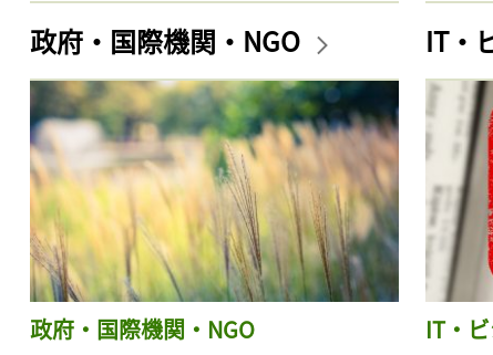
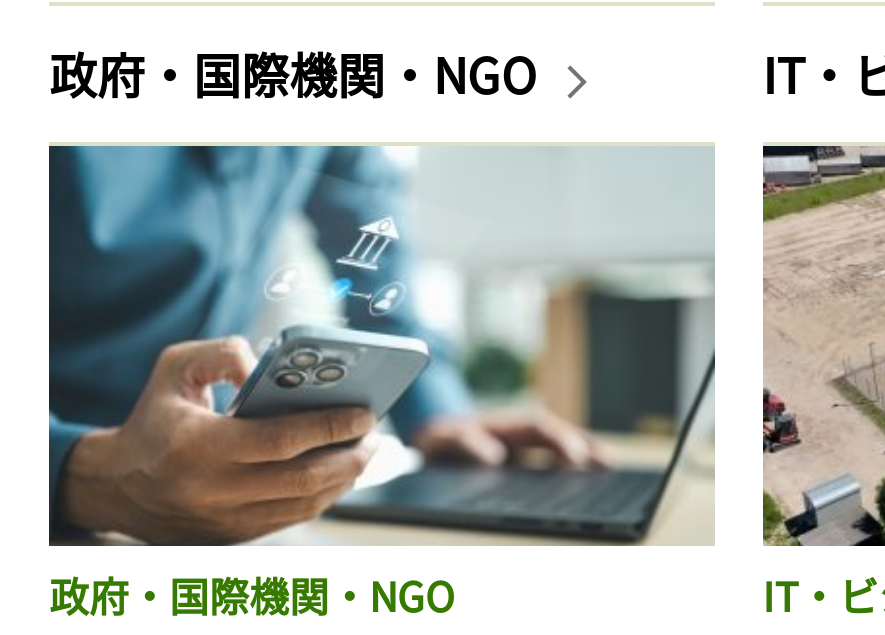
- [image]
+ [image]

- [image]
+ [image]
